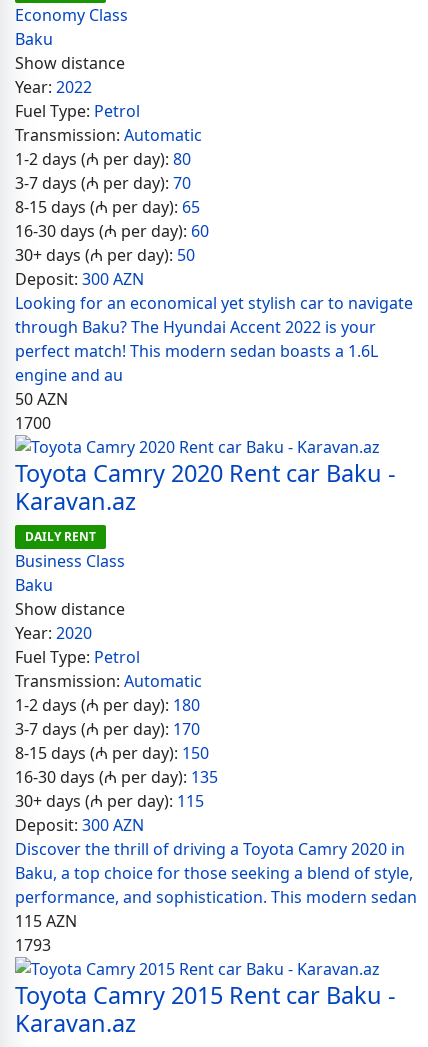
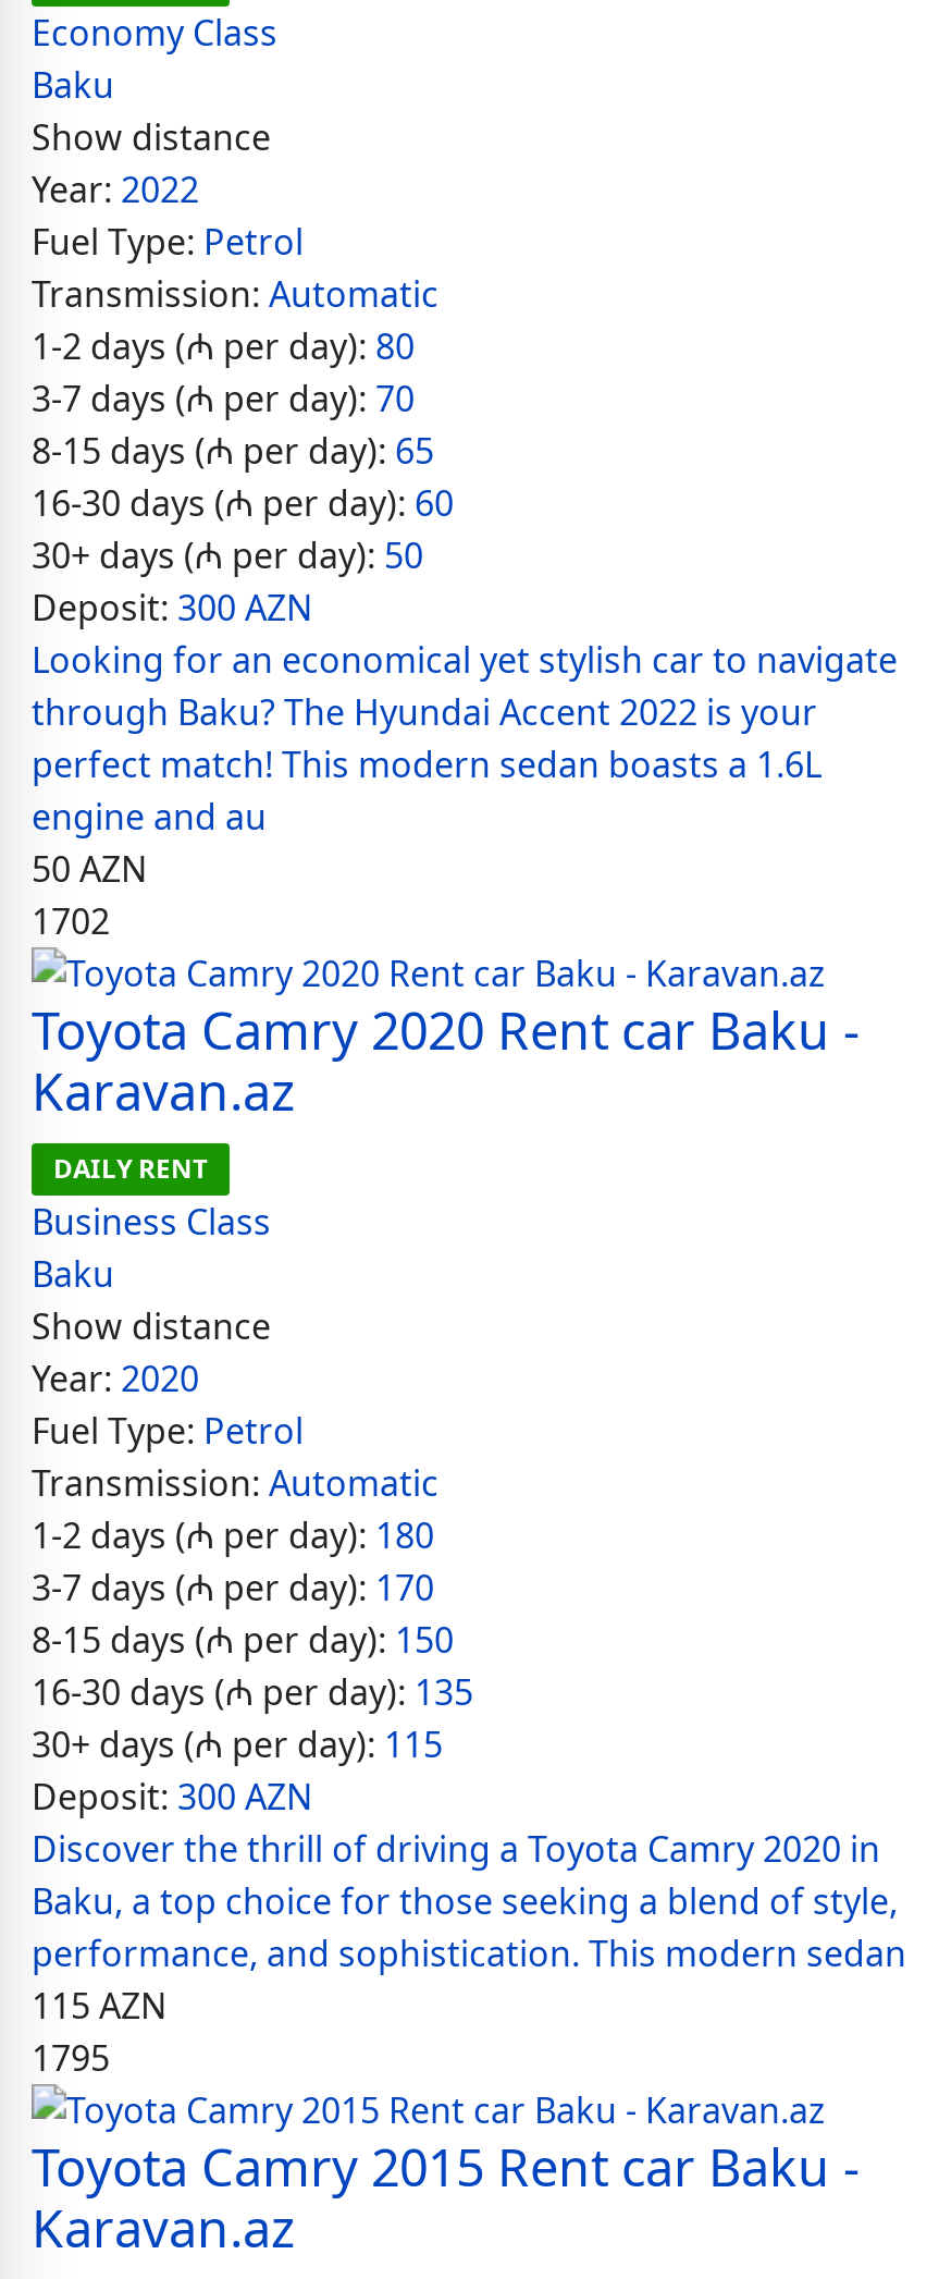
- 1700
+ 1702

- 1793
+ 1795
